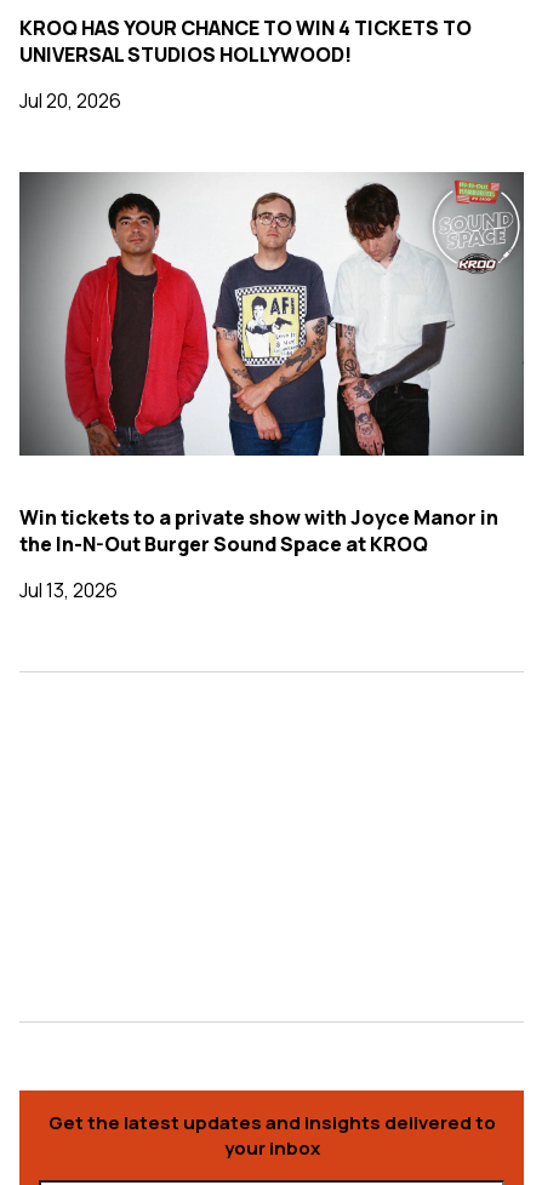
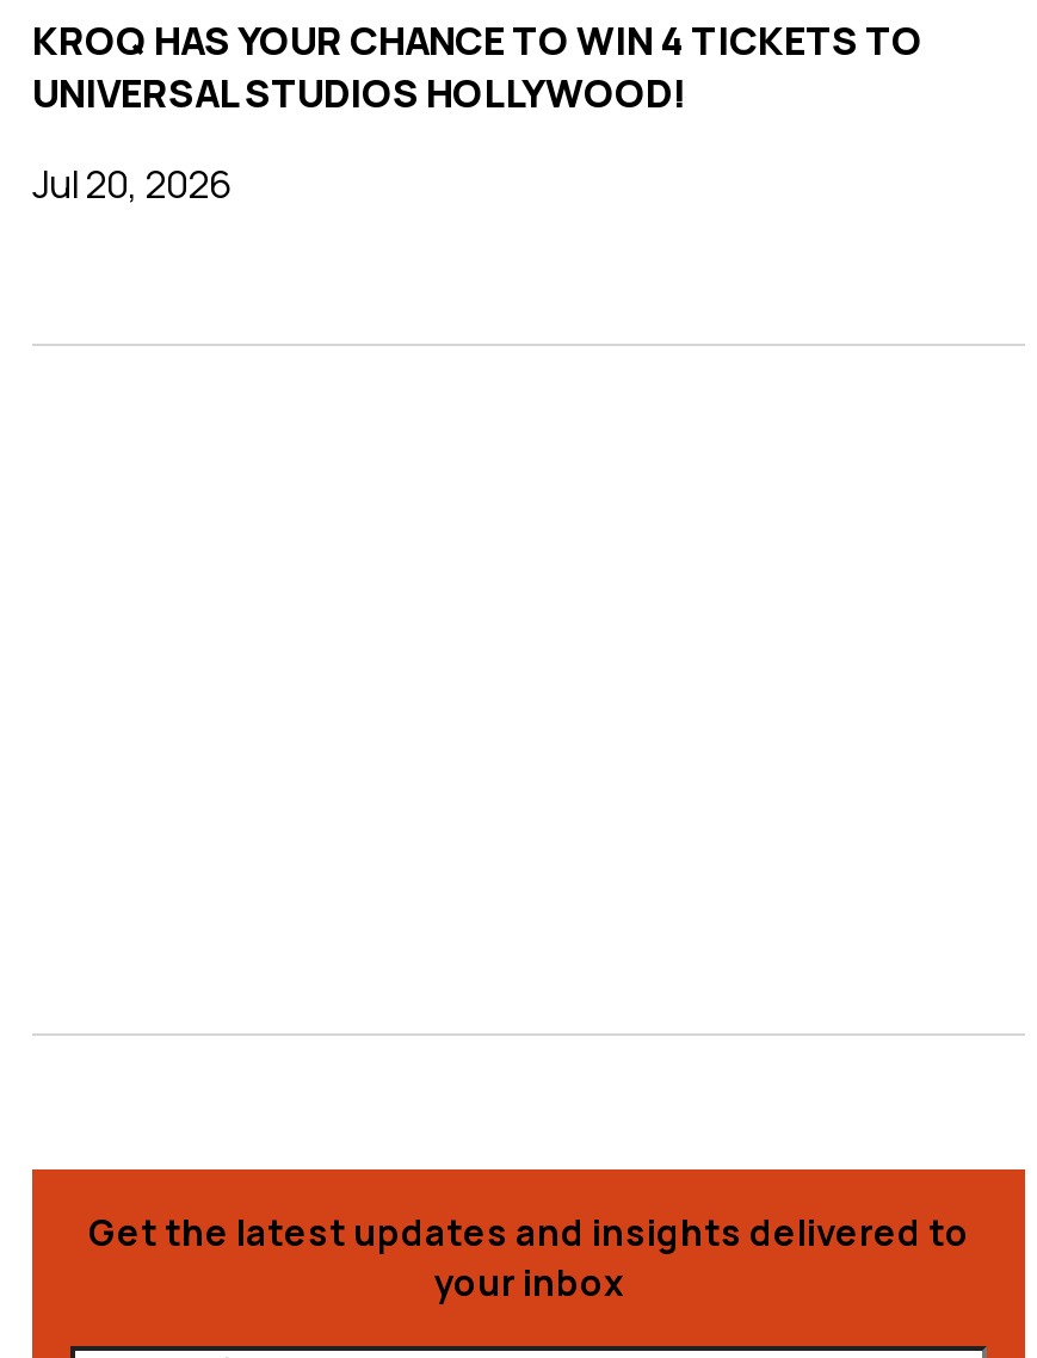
- [image]
- Win tickets to a private show with Joyce Manor in
- the In-N-Out Burger Sound Space at KROQ
- Jul 13, 2026
